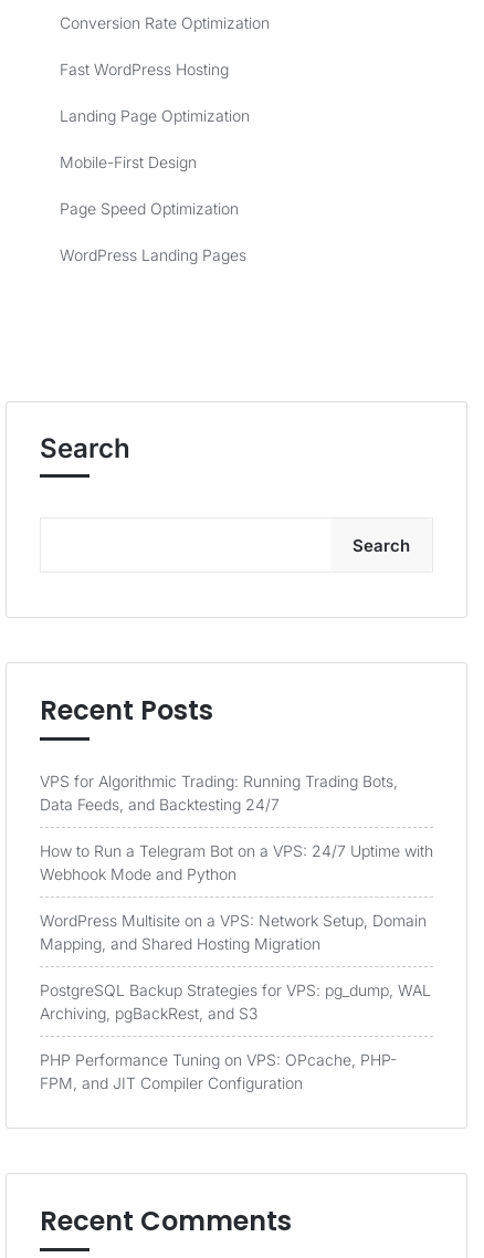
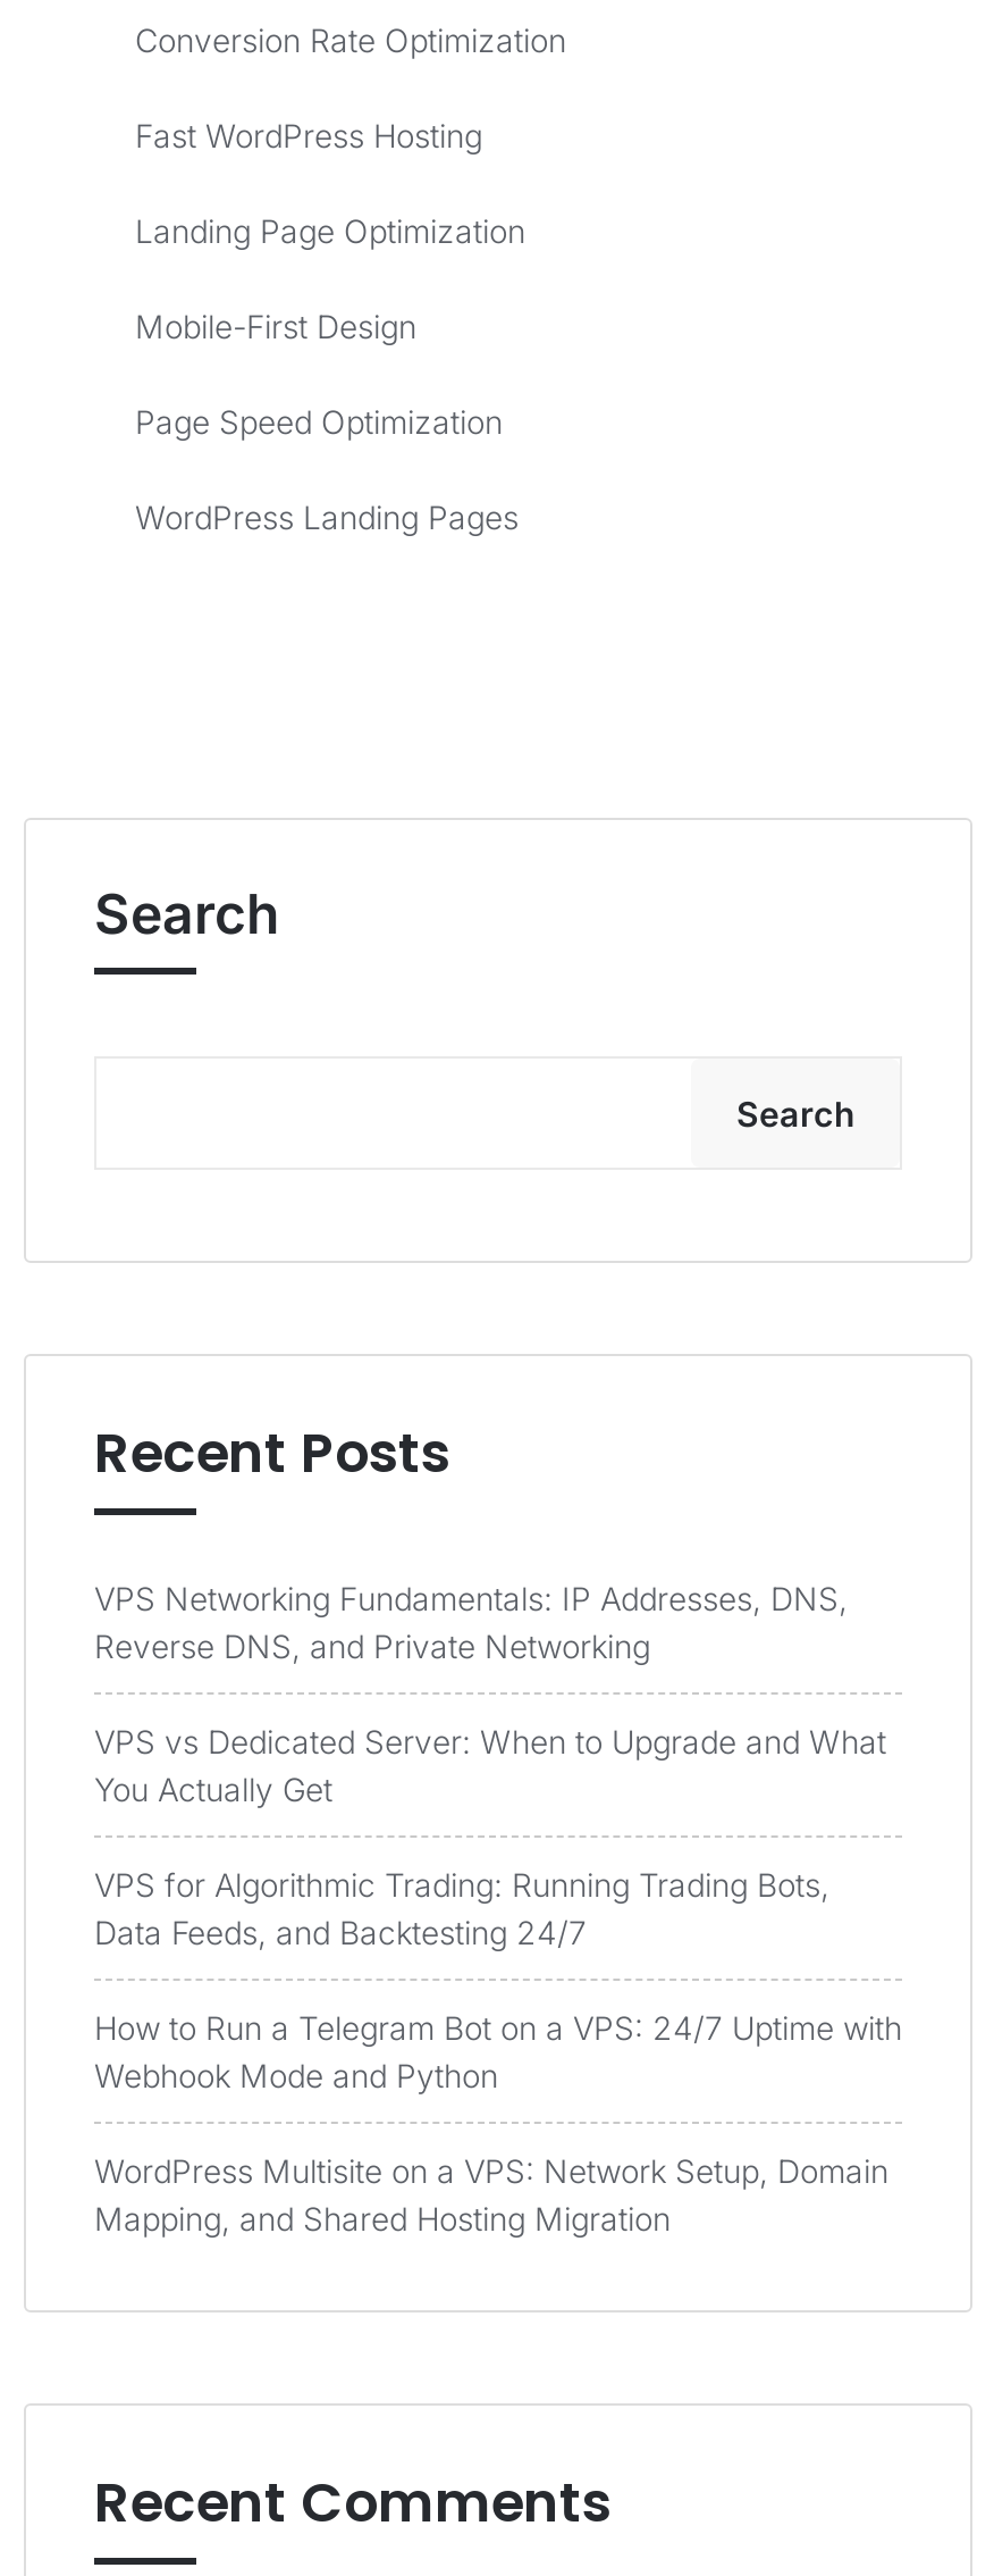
+ VPS Networking Fundamentals: IP Addresses, DNS,
+ Reverse DNS, and Private Networking
+ VPS vs Dedicated Server: When to Upgrade and What
+ You Actually Get

moved down: VPS for Algorithmic Trading: Running Trading Bots, | Data Feeds, and Backtesting 24/7 | How to Run a Telegram Bot on a VPS: 24/7 Uptime with | Webhook Mode and Python | WordPress Multisite on a VPS: Network Setup, Domain | Mapping, and Shared Hosting Migration

- PostgreSQL Backup Strategies for VPS: pg_dump, WAL
- Archiving, pgBackRest, and S3
- PHP Performance Tuning on VPS: OPcache, PHP-
- FPM, and JIT Compiler Configuration
